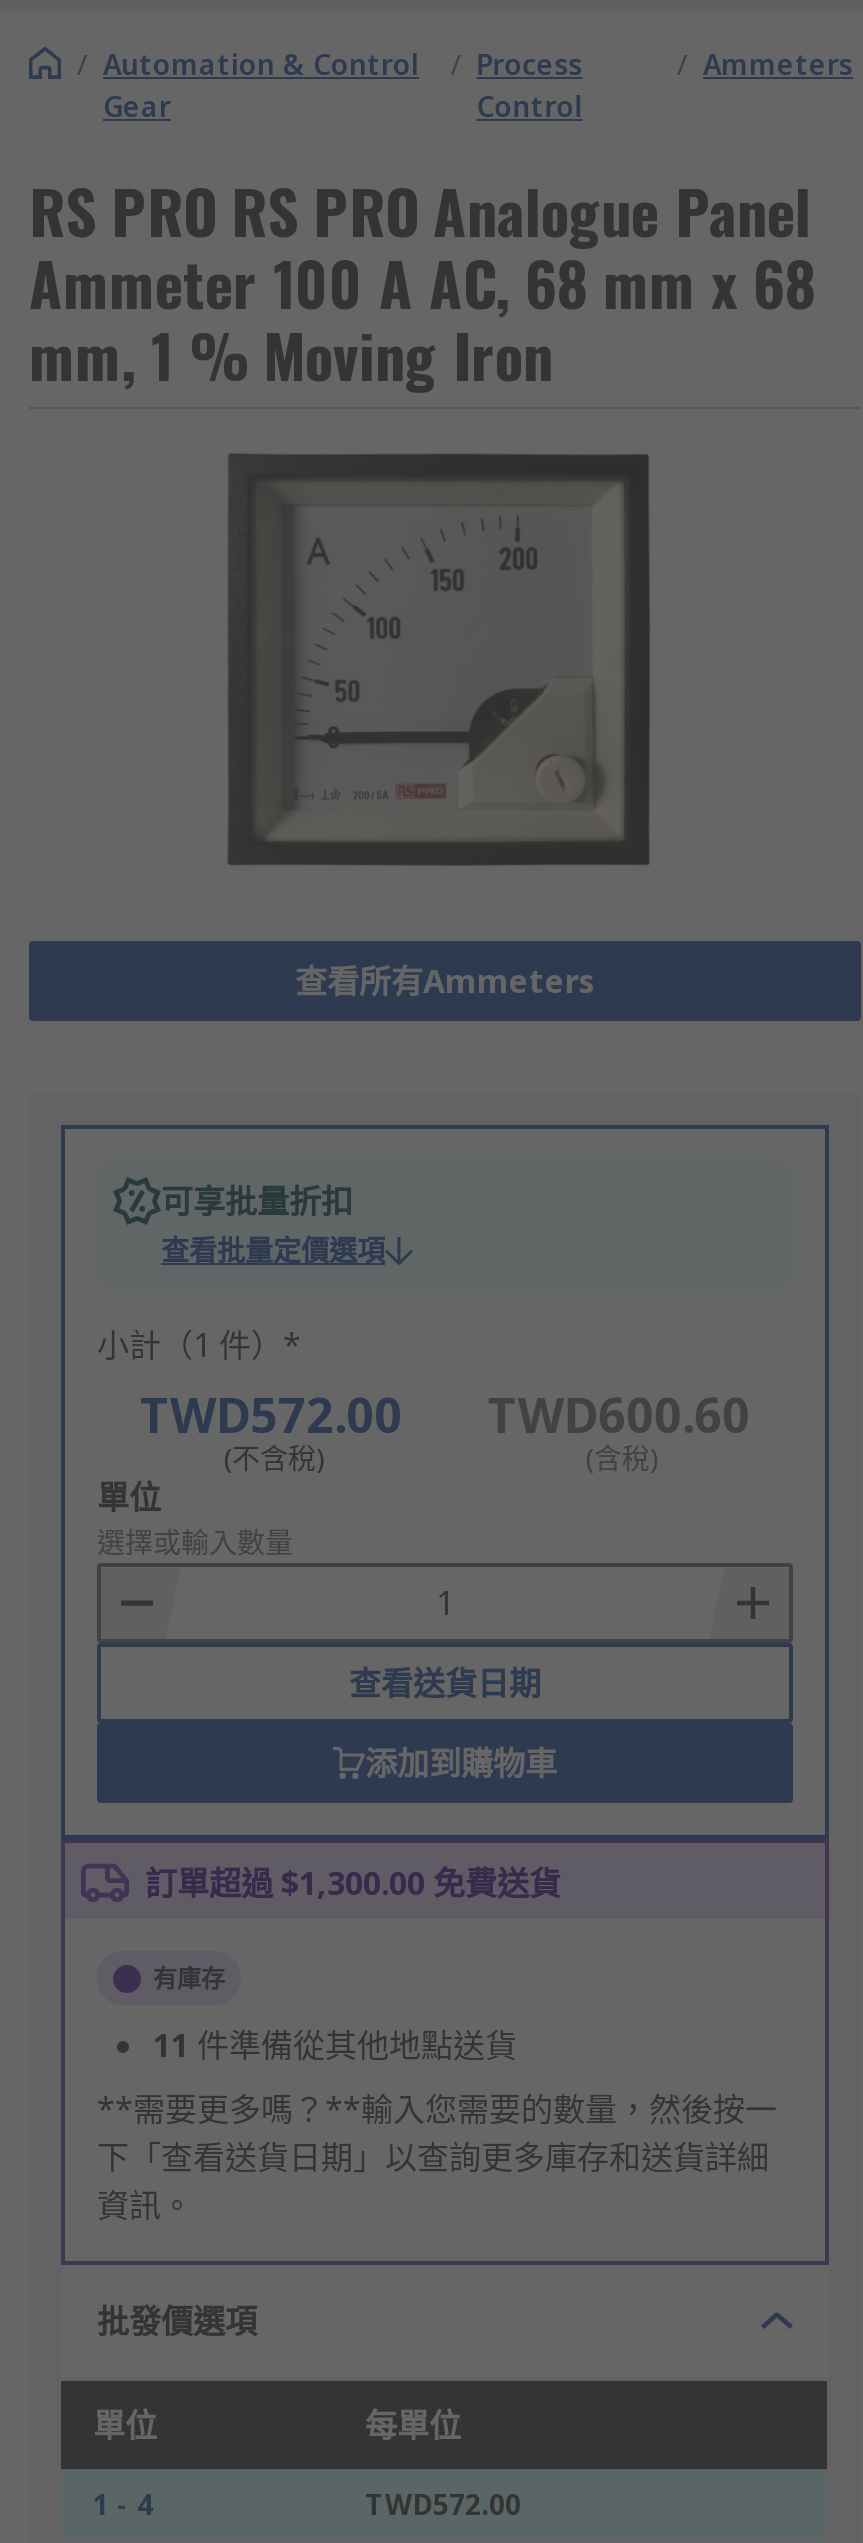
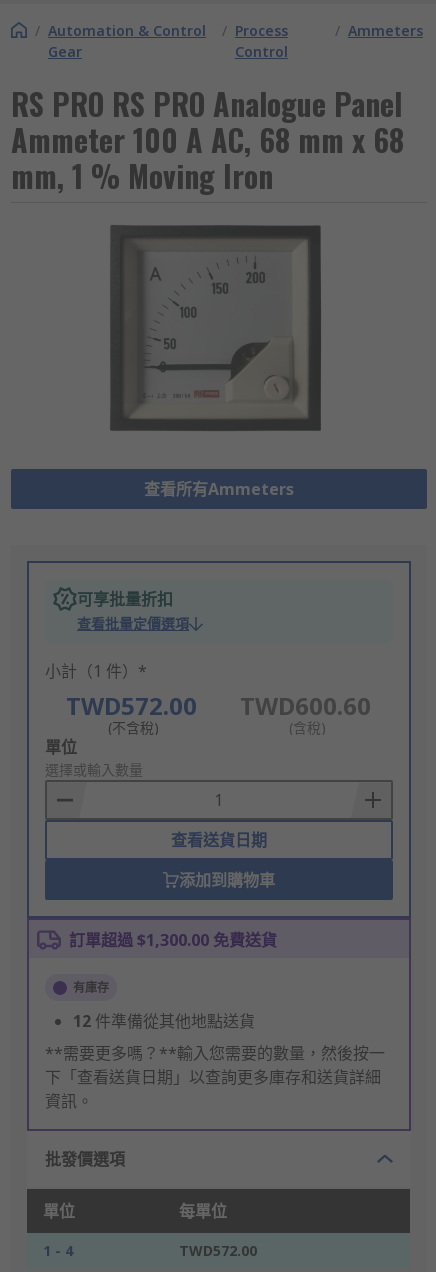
- 11件準備從其他地點送貨
+ 12件準備從其他地點送貨
